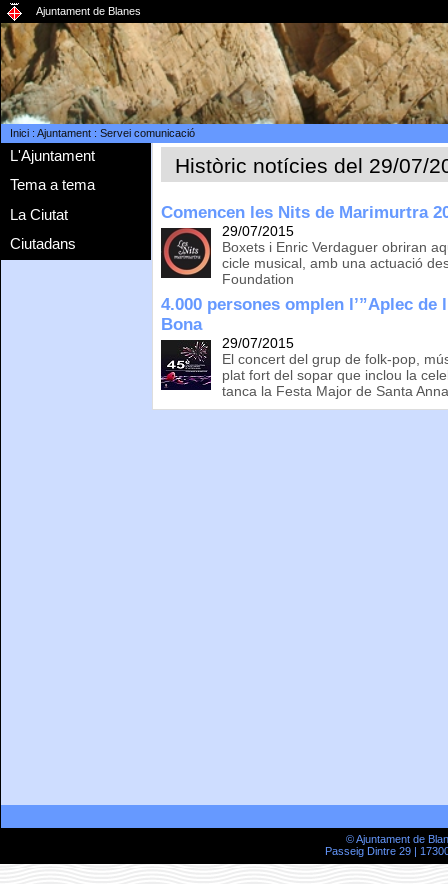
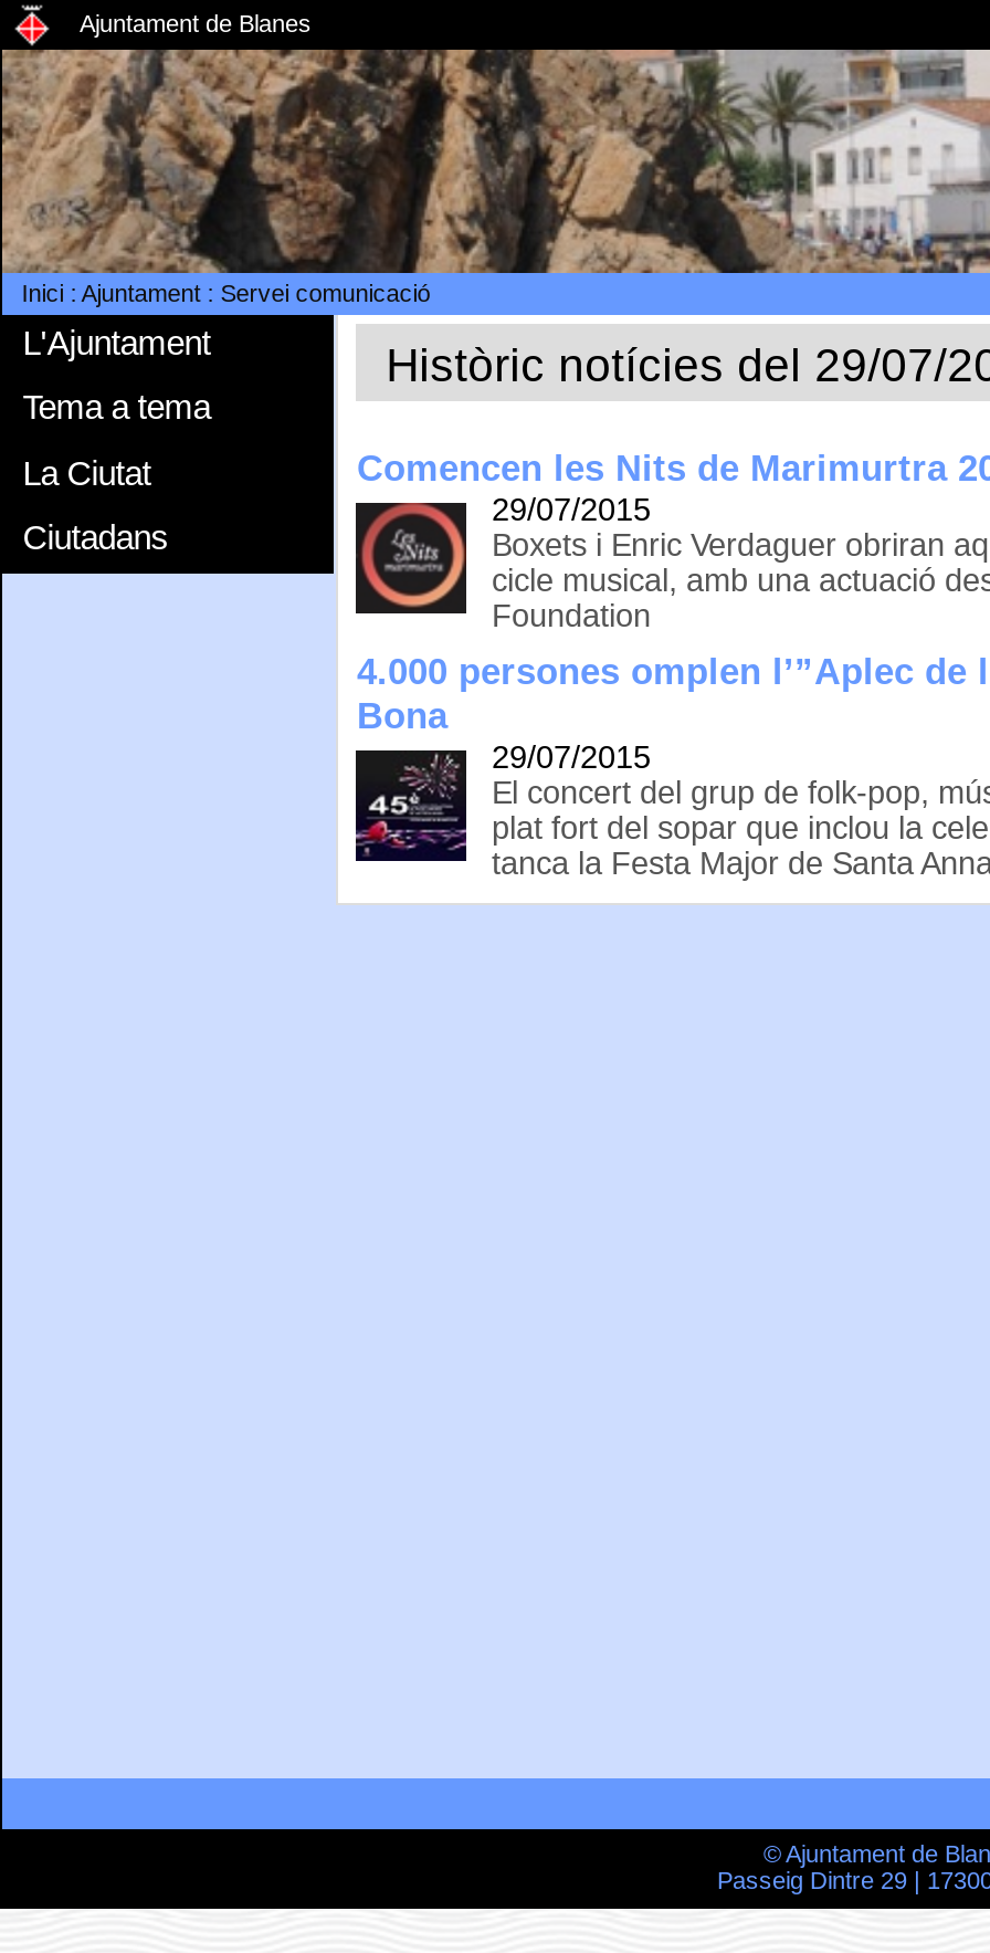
- [image]
+ [image]
